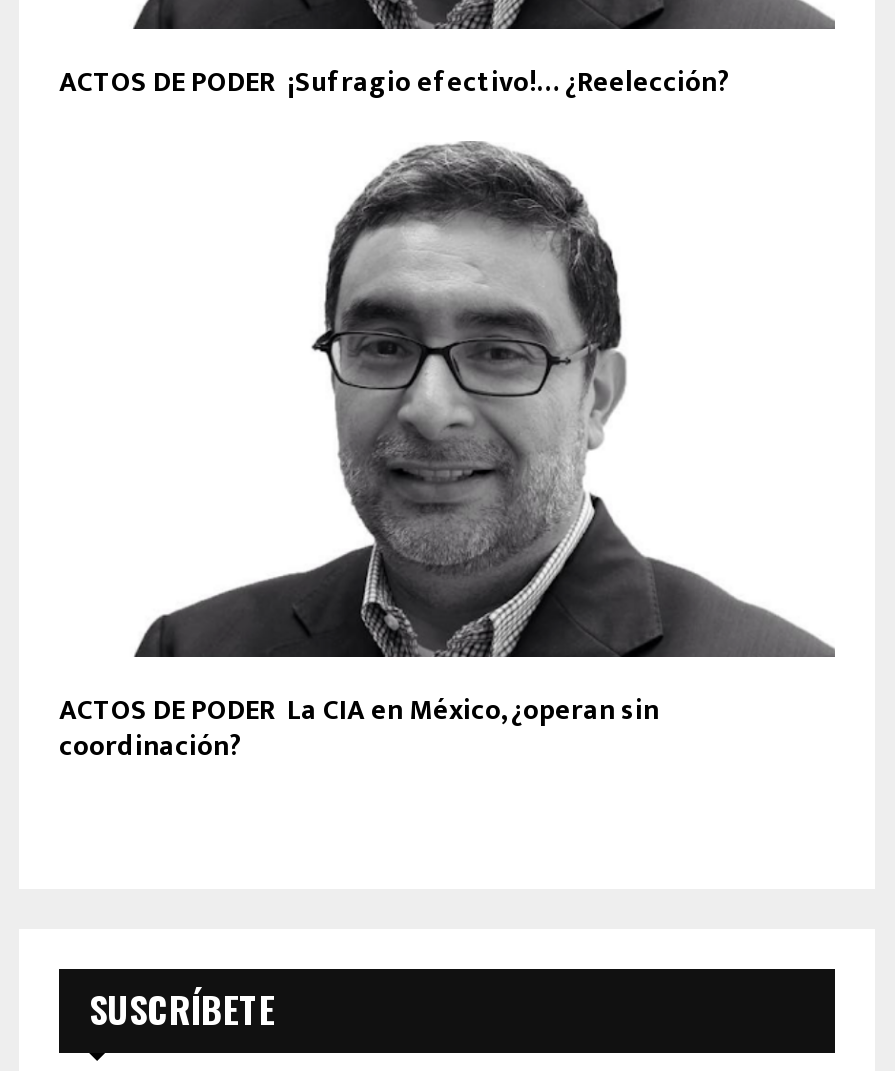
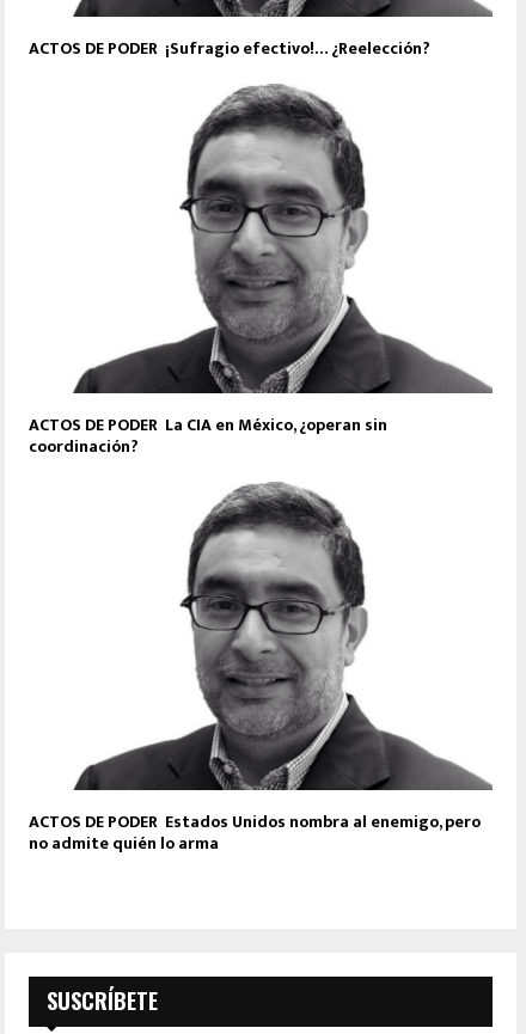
+ ACTOS DE PODER Estados Unidos nombra al enemigo, pero
+ no admite quién lo arma
